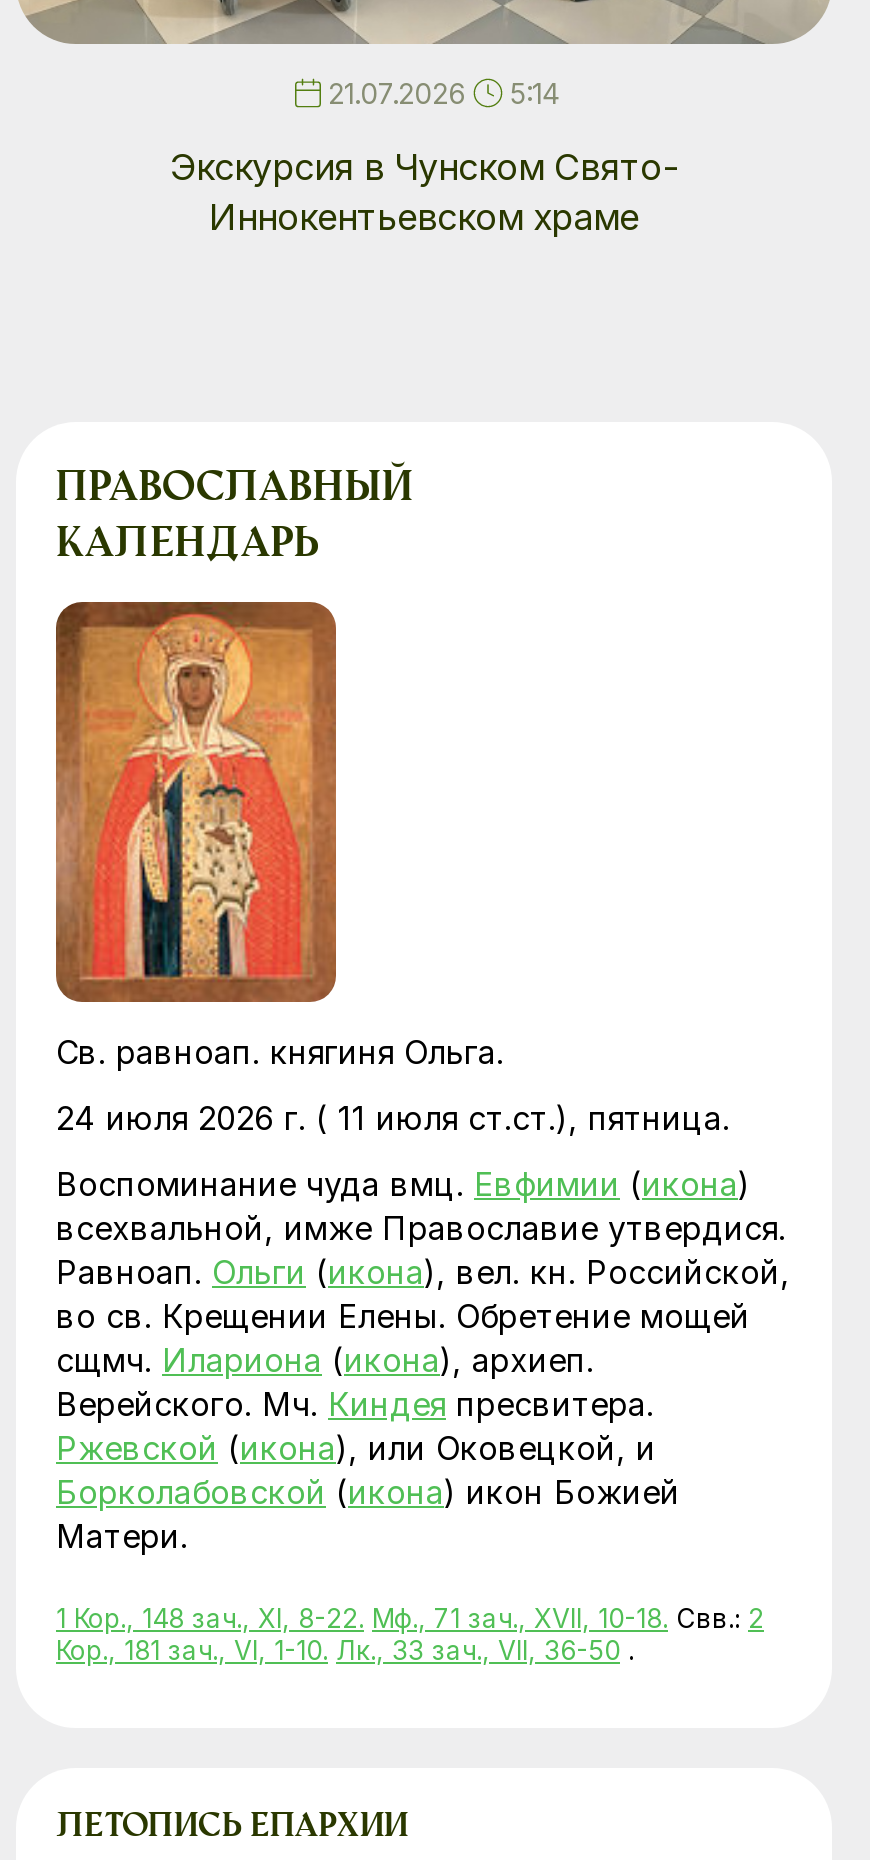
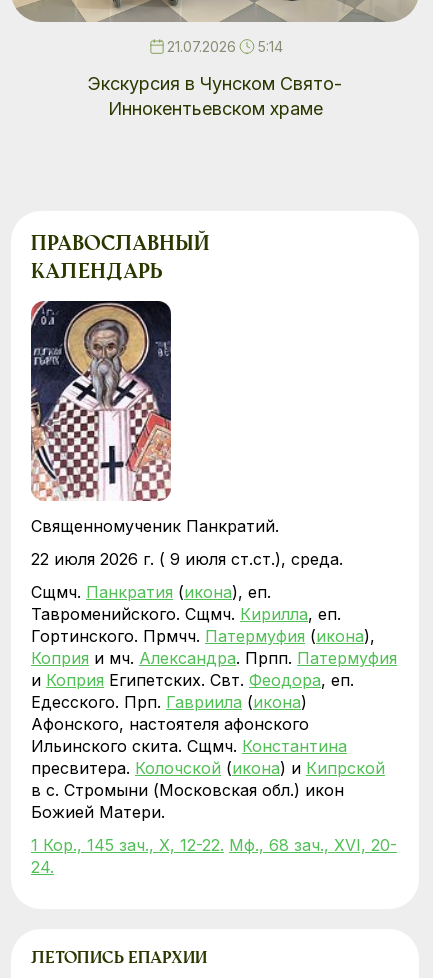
- [image]
+ [image]

- Св. равноап. княгиня Ольга.
+ Священномученик Панкратий.

- 24 июля 2026 г. ( 11 июля ст.ст.), пятница.
+ 22 июля 2026 г. ( 9 июля ст.ст.), среда.

- Воспоминание чуда вмц. Евфимии (икона)
- всехвальной, имже Православие утвердися.
- Равноап. Ольги (икона), вел. кн. Российской,
- во св. Крещении Елены. Обретение мощей
- сщмч. Илариона (икона), архиеп.
- Верейского. Мч. Киндея пресвитера.
- Ржевской (икона), или Оковецкой, и
- Борколабовской (икона) икон Божией
- Матери.
+ Сщмч. Панкратия (икона), еп.
+ Тавроменийского. Сщмч. Кирилла, еп.
+ Гортинского. Прмчч. Патермуфия (икона),
+ Коприя и мч. Александра. Прпп. Патермуфия
+ и Коприя Египетских. Свт. Феодора, еп.
+ Едесского. Прп. Гавриила (икона)
+ Афонского, настоятеля афонского
+ Ильинского скита. Сщмч. Константина
+ пресвитера. Колочской (икона) и Кипрской
+ в с. Стромыни (Московская обл.) икон
+ Божией Матери.

- 1 Кор., 148 зач., XI, 8-22. Мф., 71 зач., XVII, 10-18. Свв.: 2
- Кор., 181 зач., VI, 1-10. Лк., 33 зач., VII, 36-50 .
+ 1 Кор., 145 зач., X, 12-22. Мф., 68 зач., XVI, 20-
+ 24.
